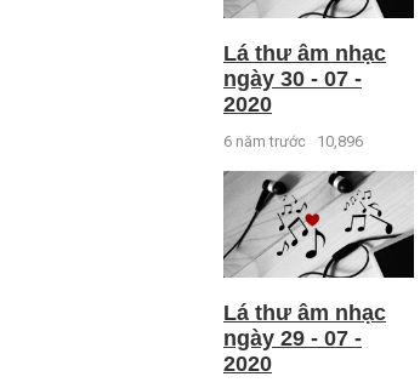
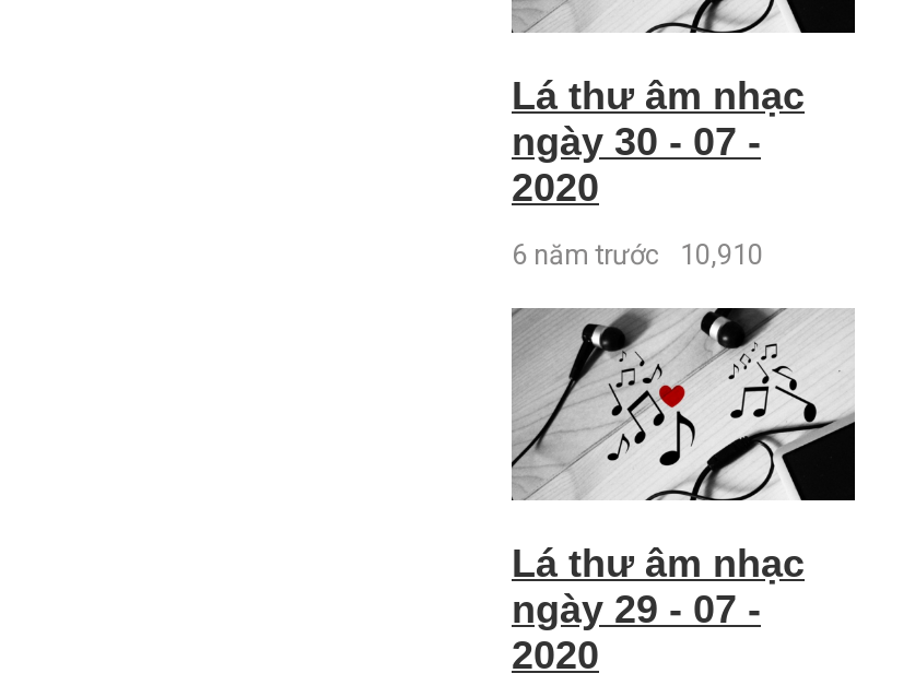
- 6 năm trước 10,896
+ 6 năm trước 10,910
